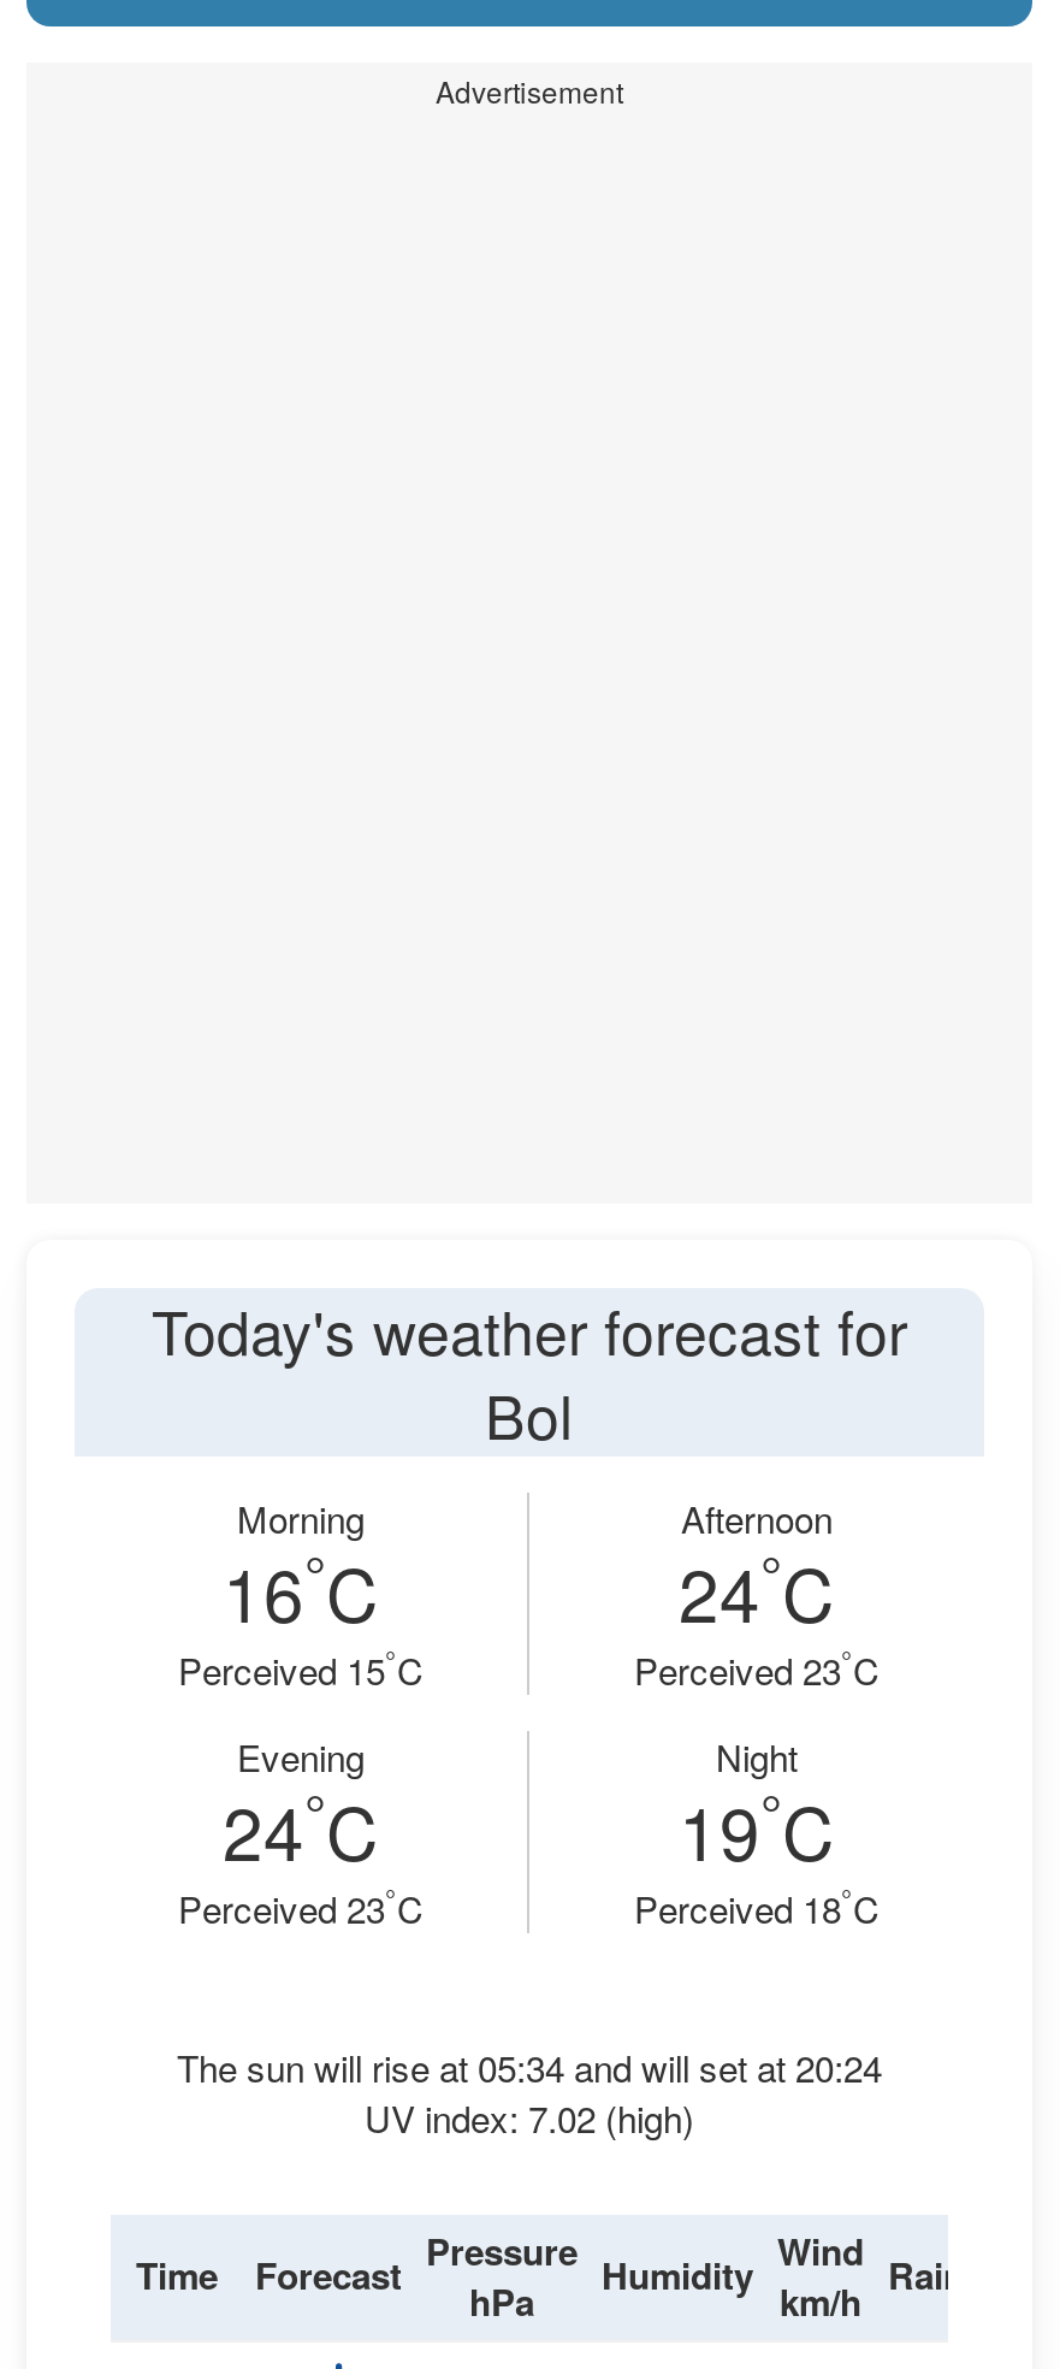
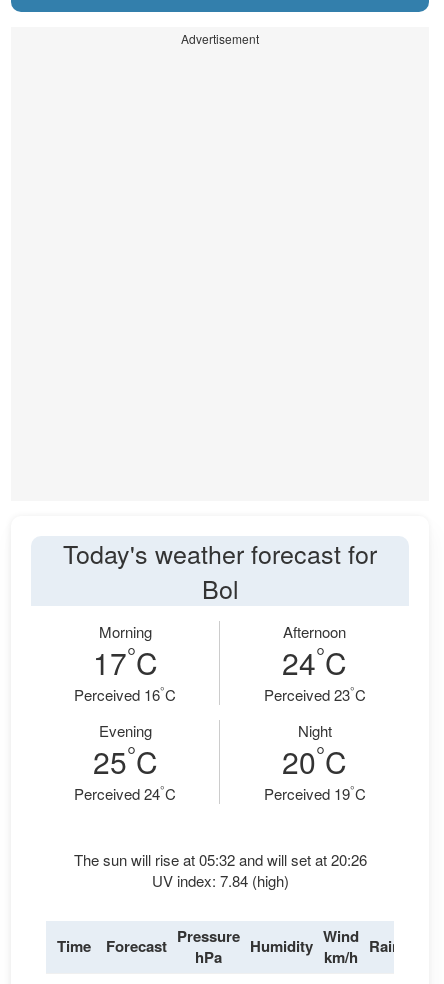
- 16°C
+ 17°C

- Perceived 15°C
+ Perceived 16°C

- 24°C
+ 25°C

- 19°C
+ 20°C

- Perceived 23°C
+ Perceived 24°C

- Perceived 18°C
+ Perceived 19°C

- The sun will rise at 05:34 and will set at 20:24
+ The sun will rise at 05:32 and will set at 20:26

- UV index: 7.02 (high)
+ UV index: 7.84 (high)
